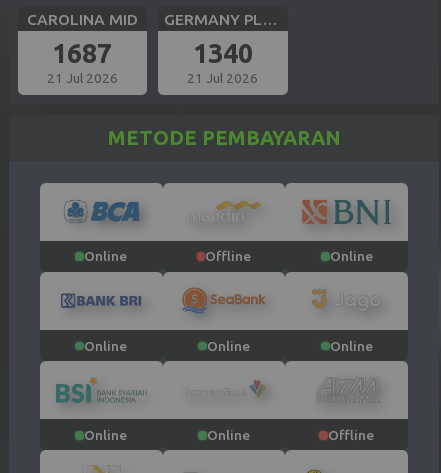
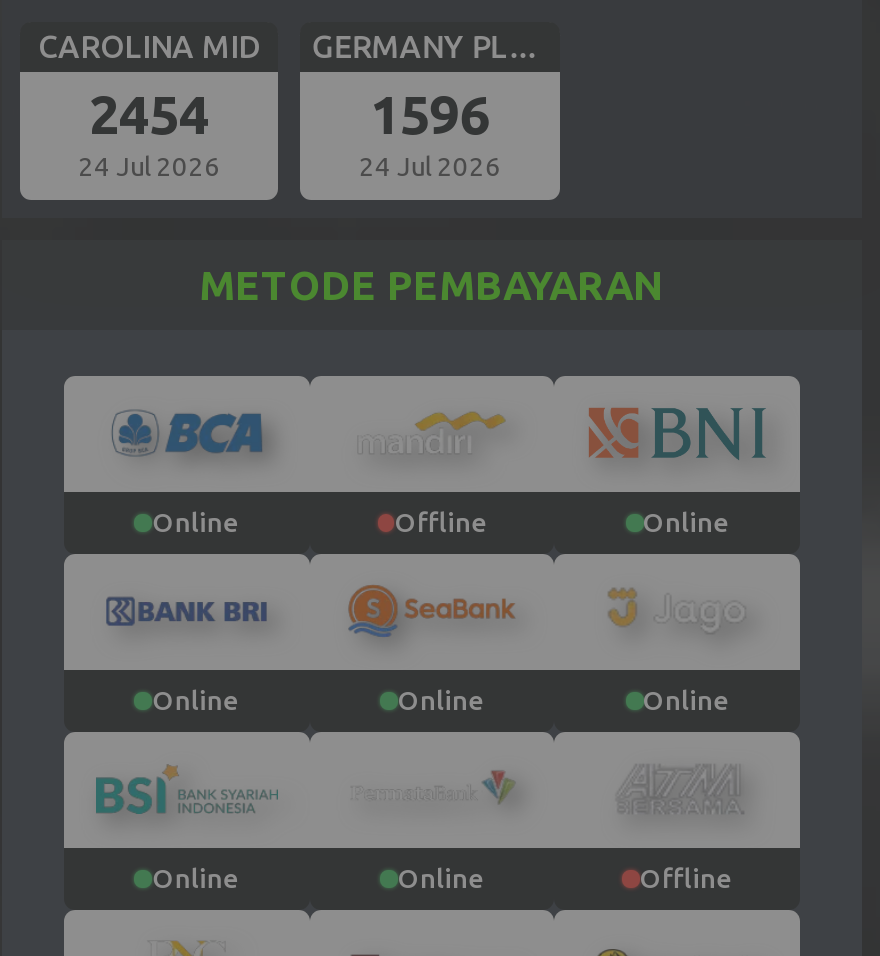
- 1687
+ 2454

- 1340
+ 1596

- 21 Jul 2026
+ 24 Jul 2026

- 21 Jul 2026
+ 24 Jul 2026
